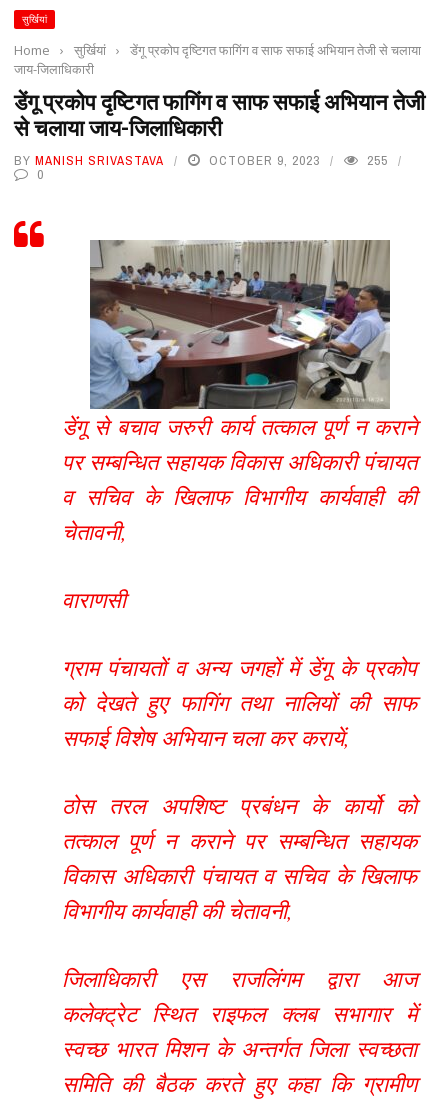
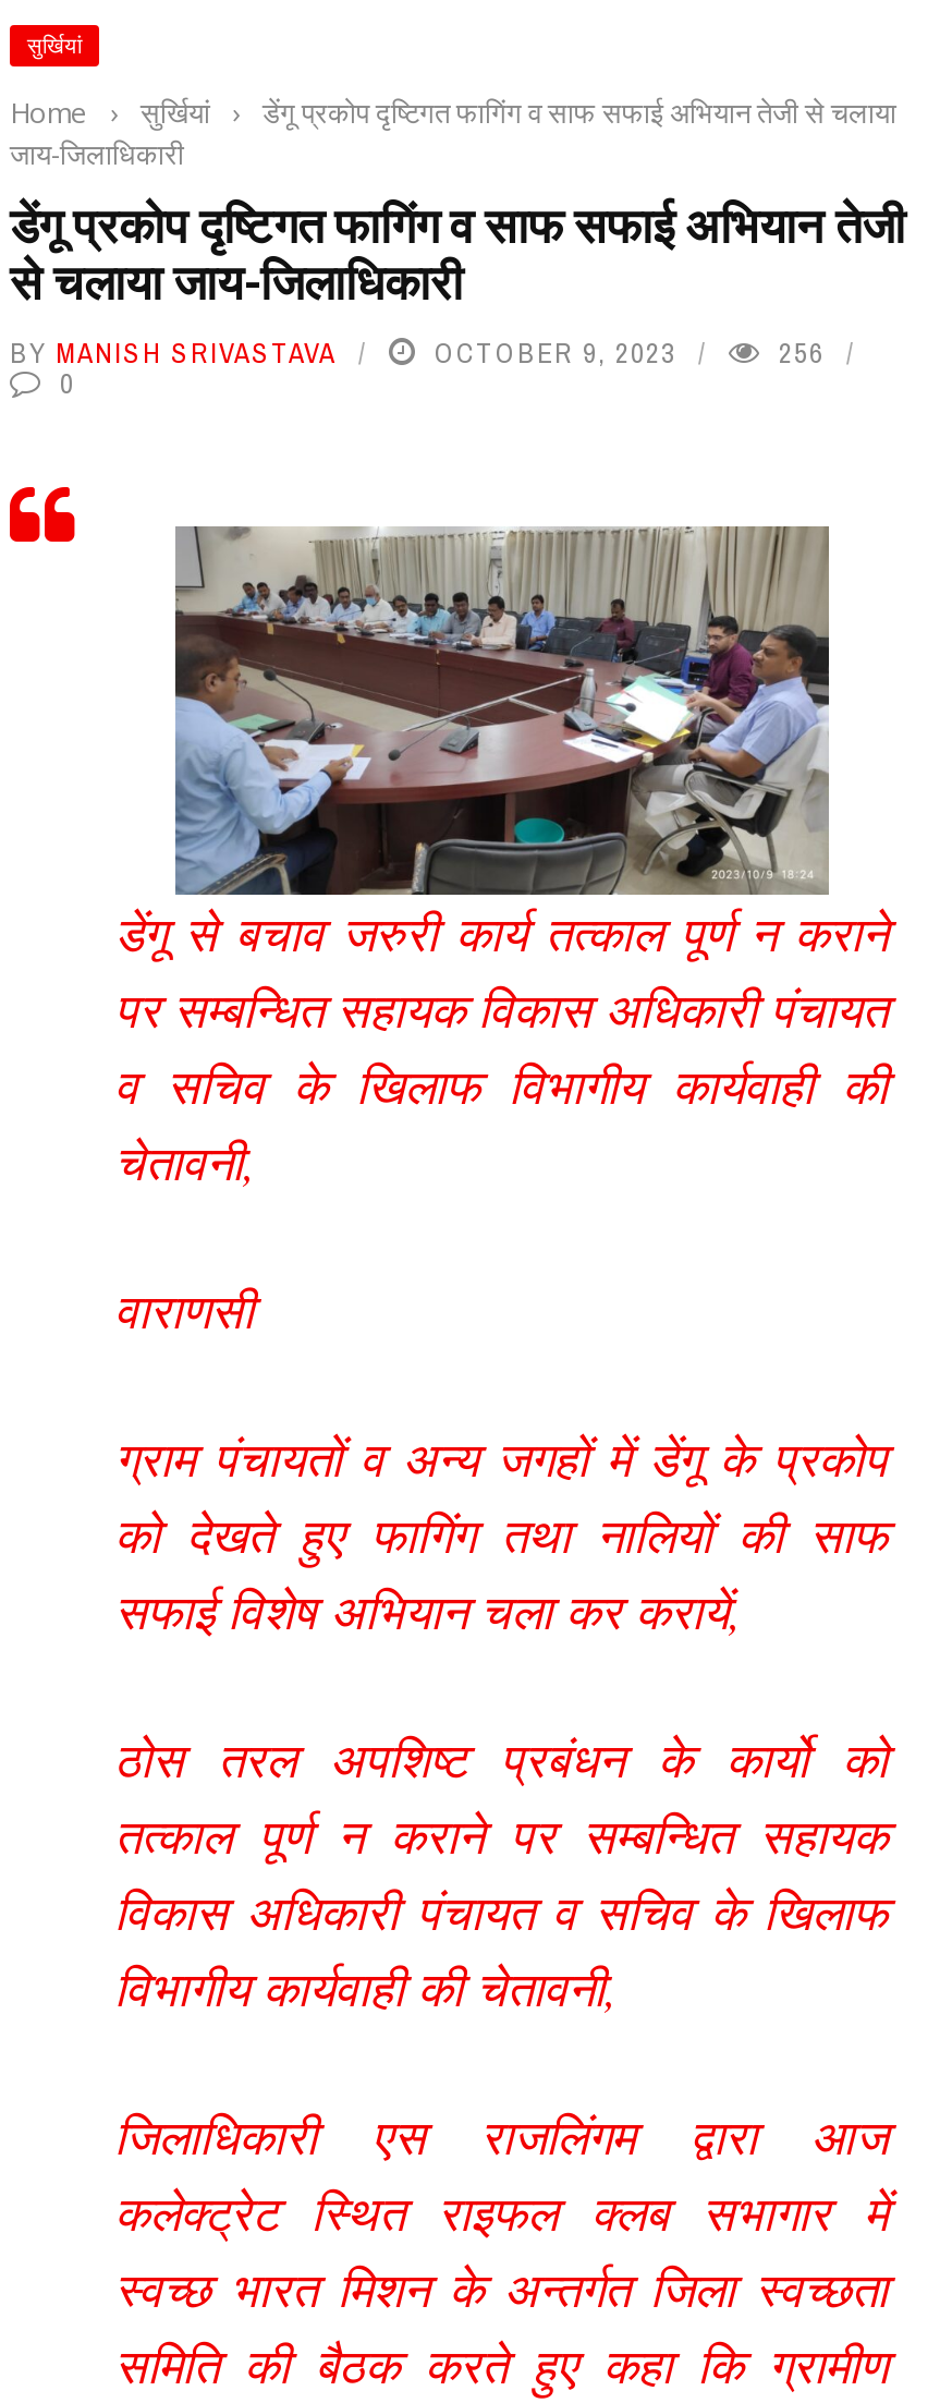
- 255
+ 256
